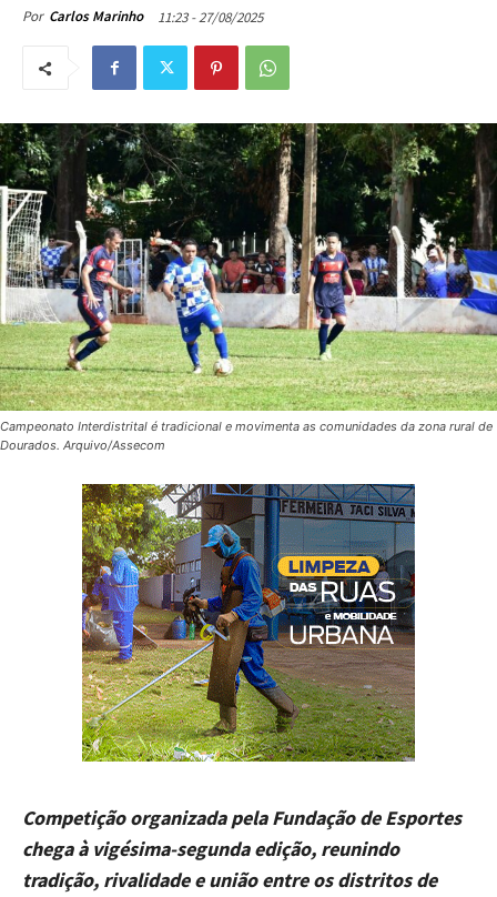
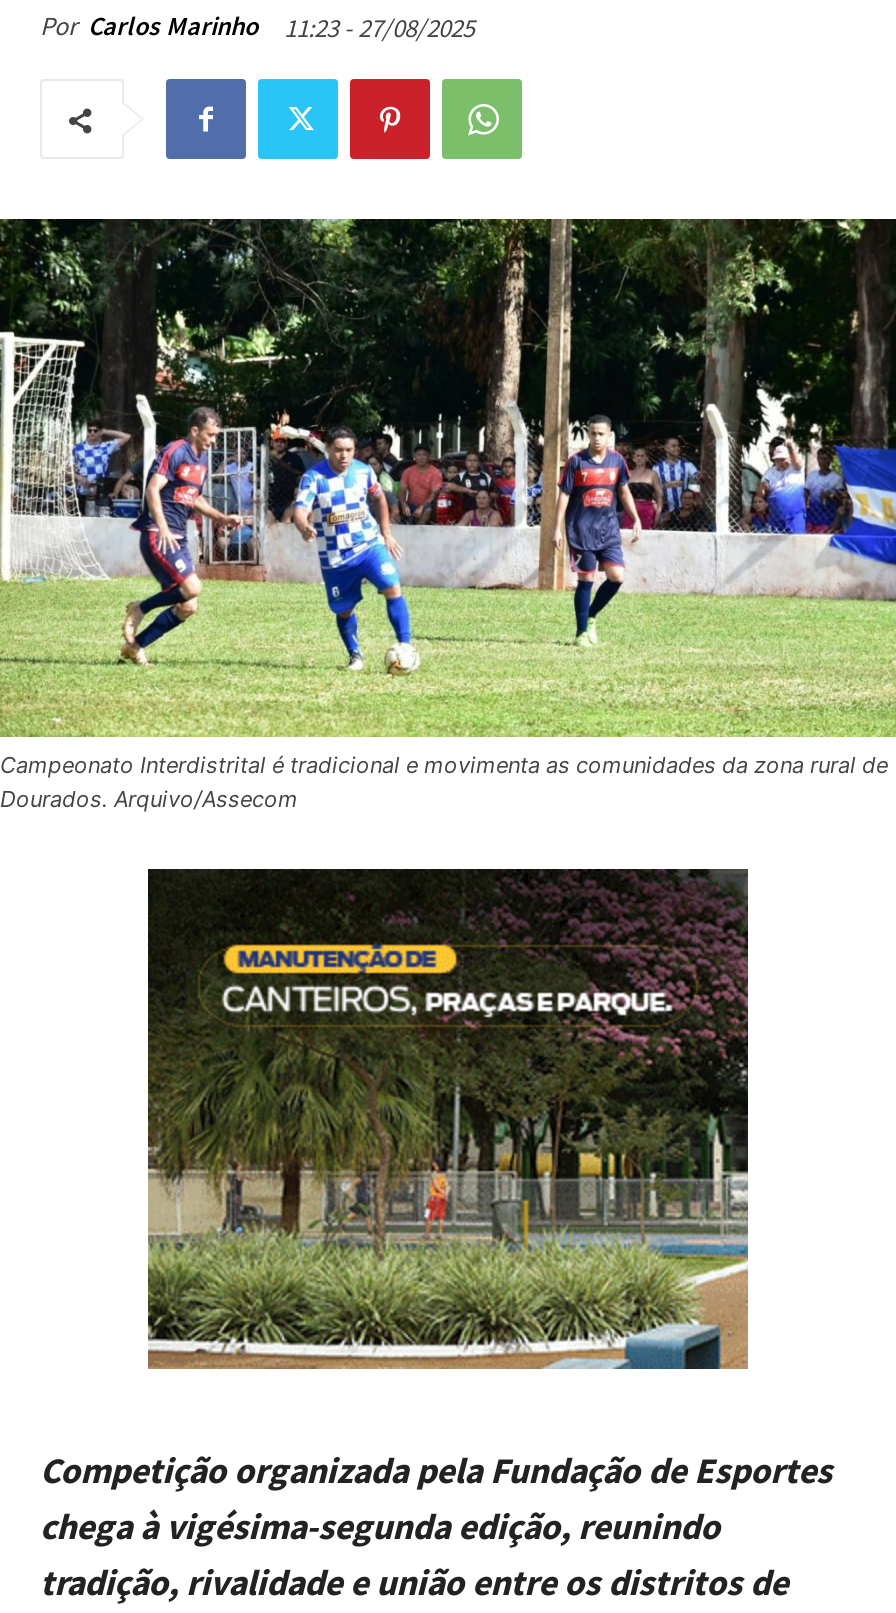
- [image]
+ [image]
